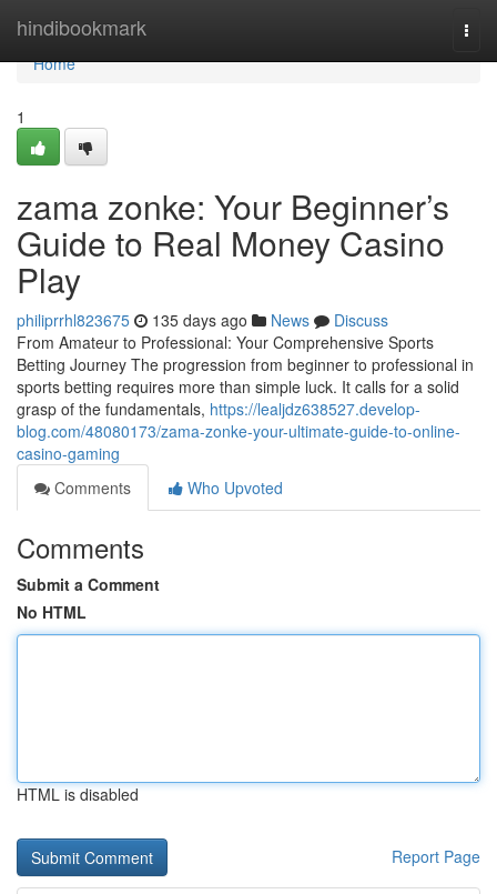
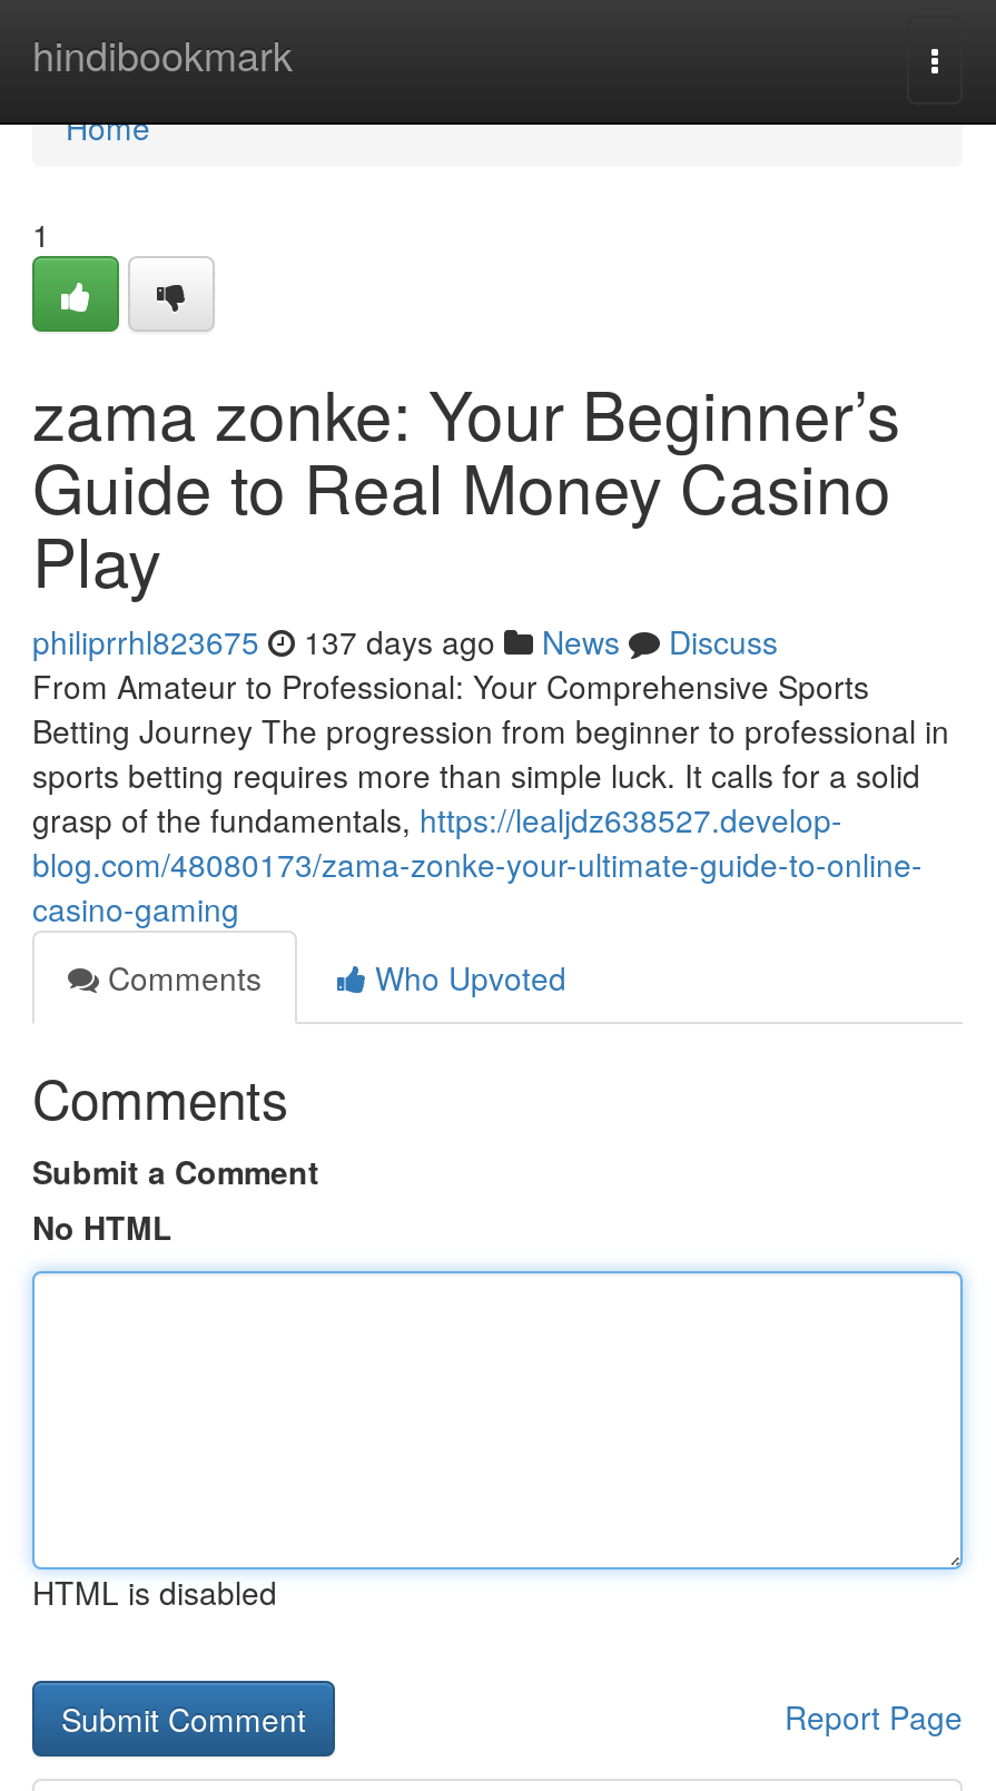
- philiprrhl823675 135 days ago News Discuss
+ philiprrhl823675 137 days ago News Discuss
